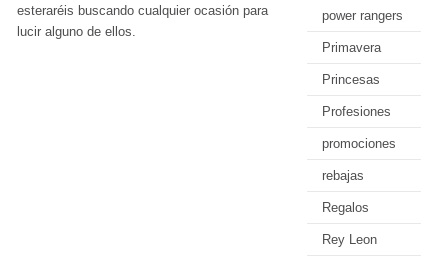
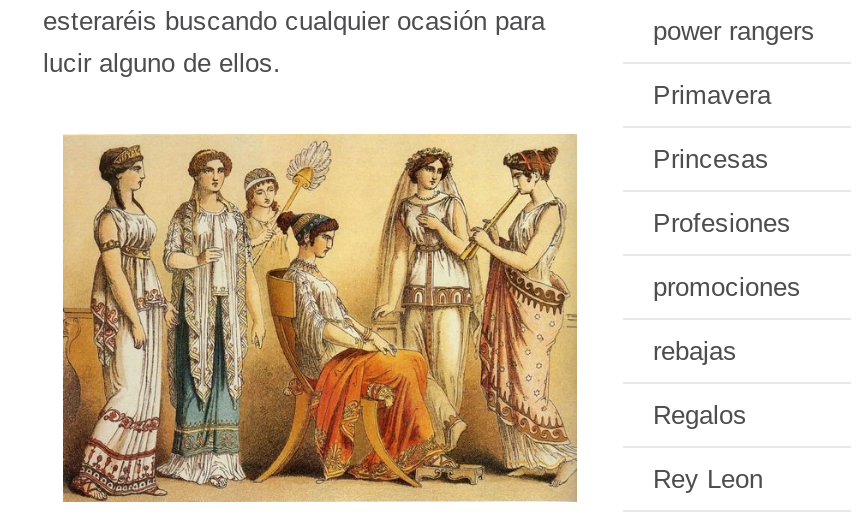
+ [image]
